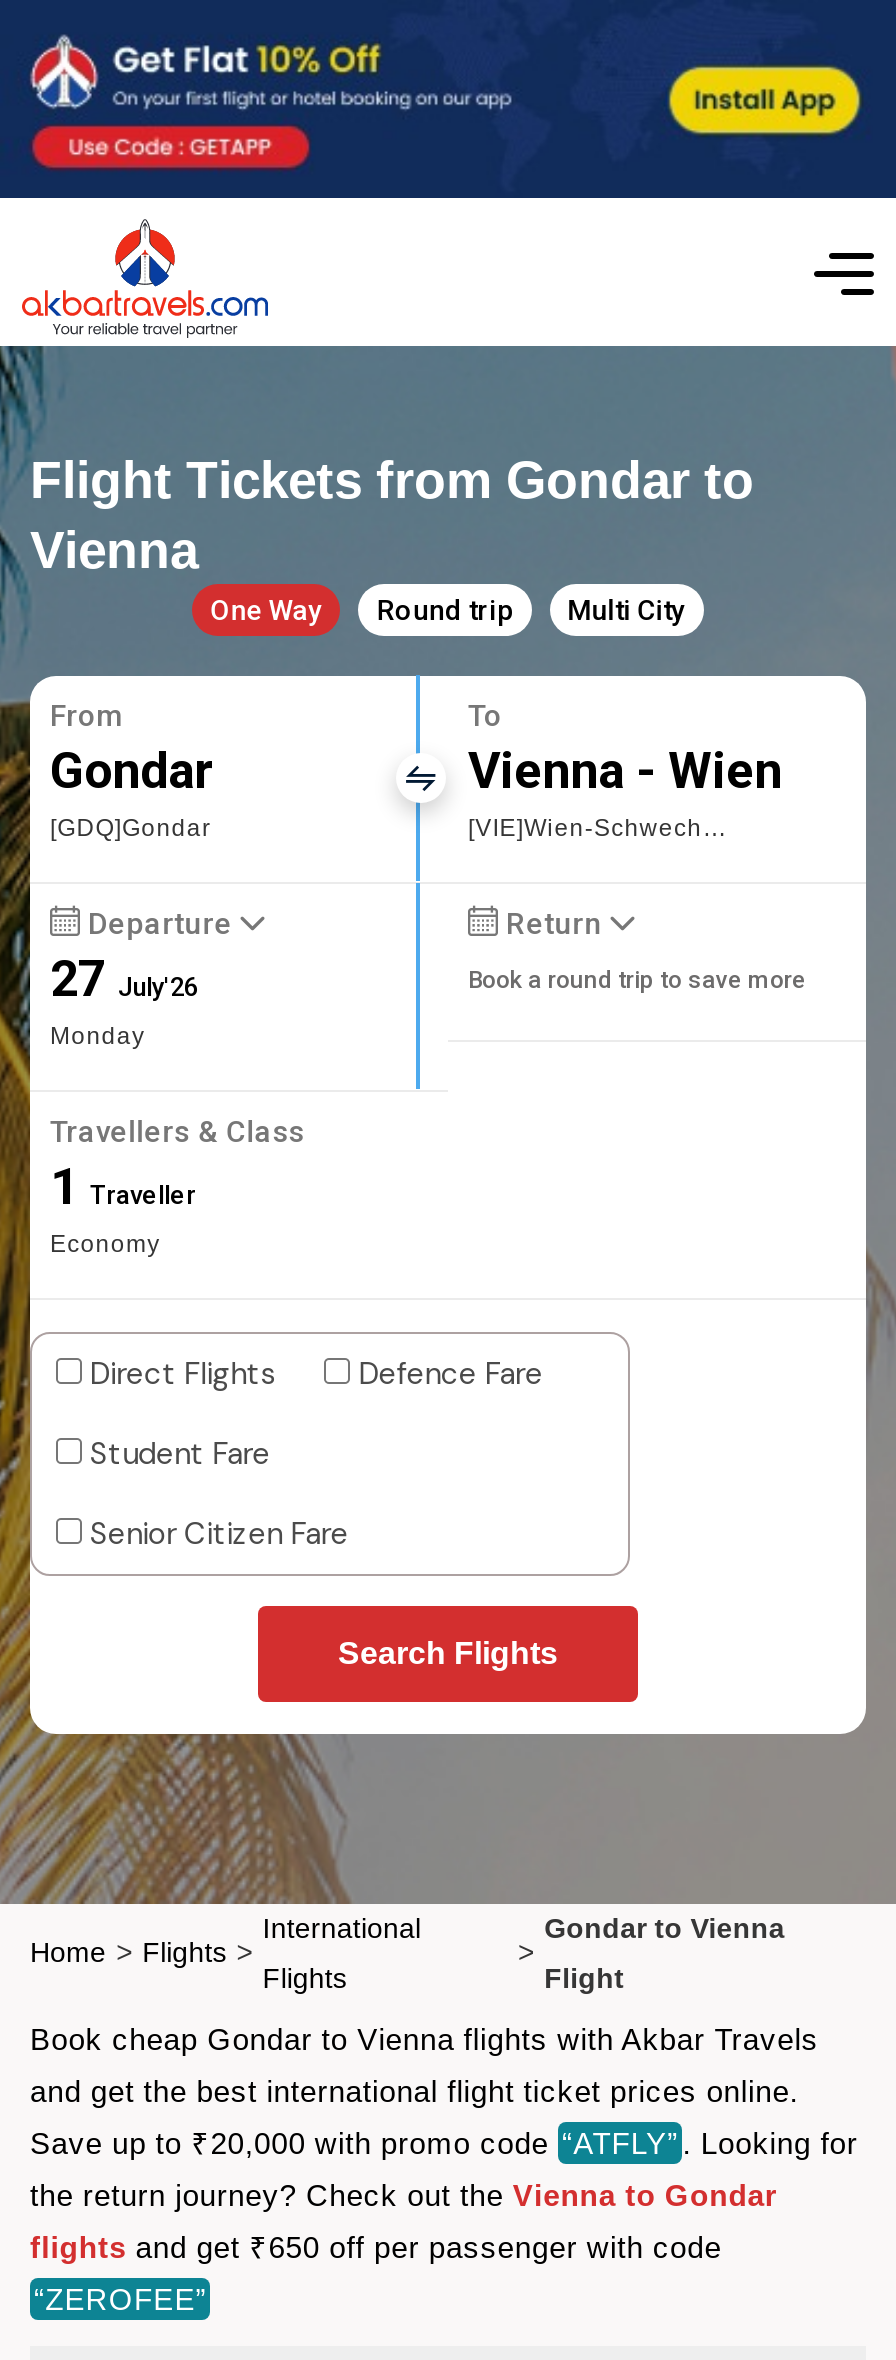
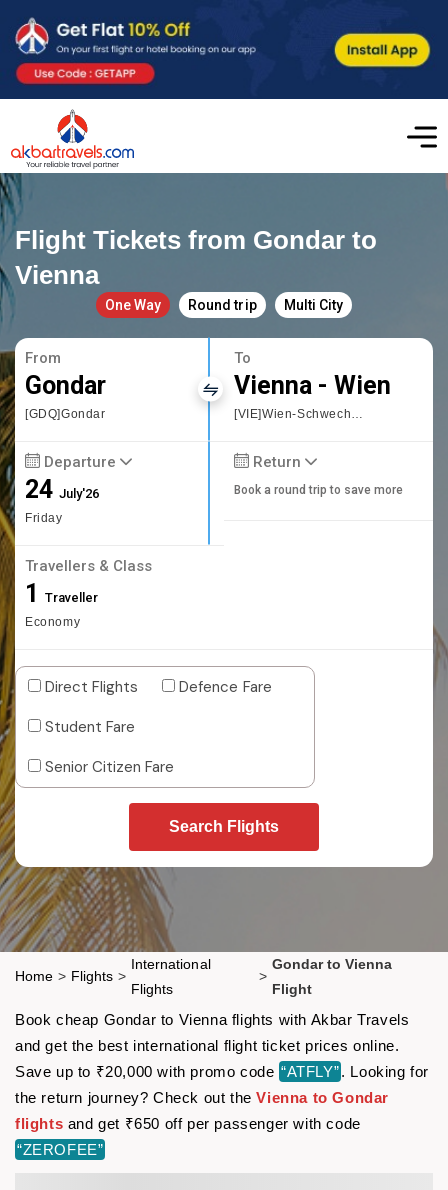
- 27 July'26
- Monday
+ 24 July'26
+ Friday
